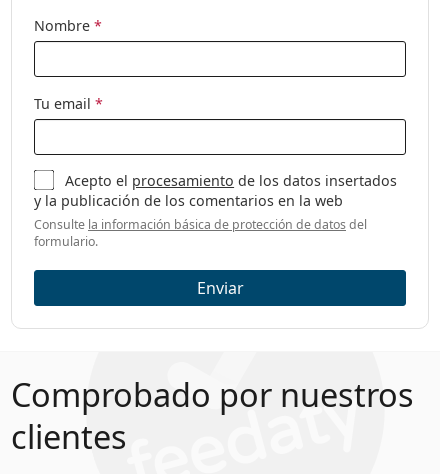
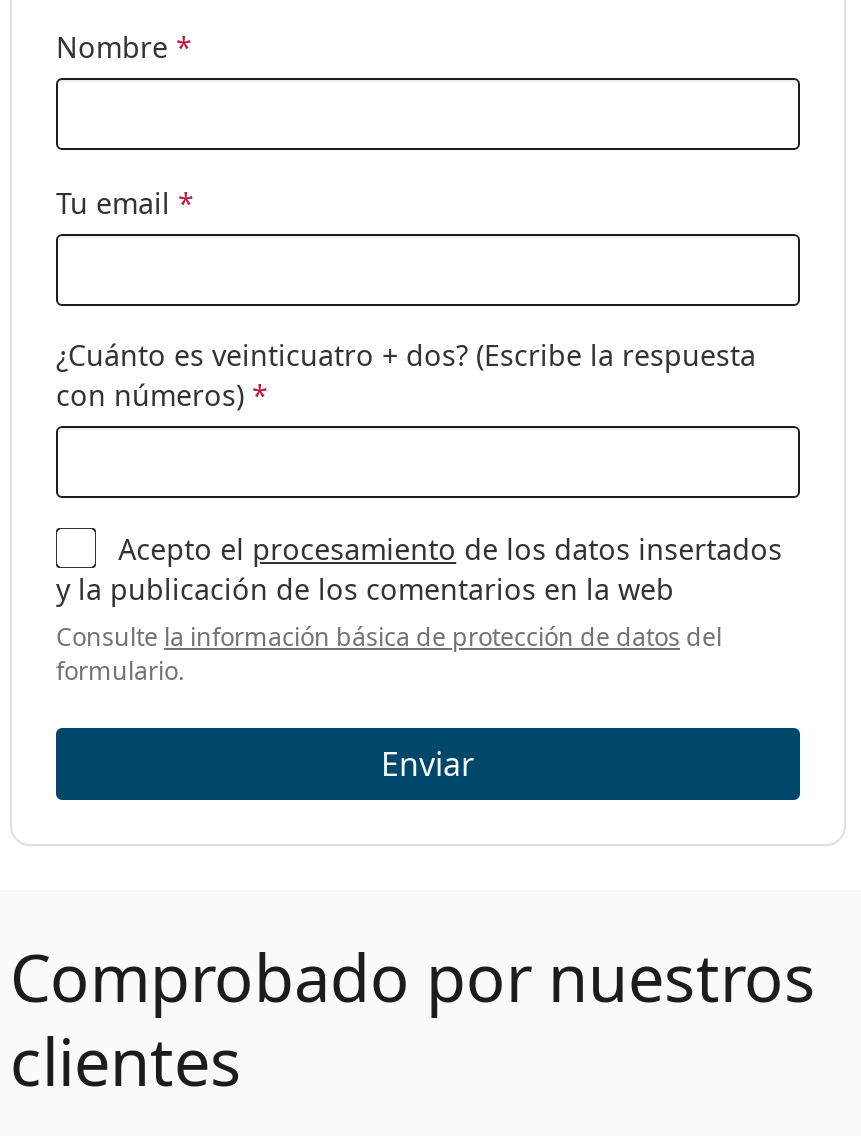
+ ¿Cuánto es veinticuatro + dos? (Escribe la respuesta
+ con números) *
